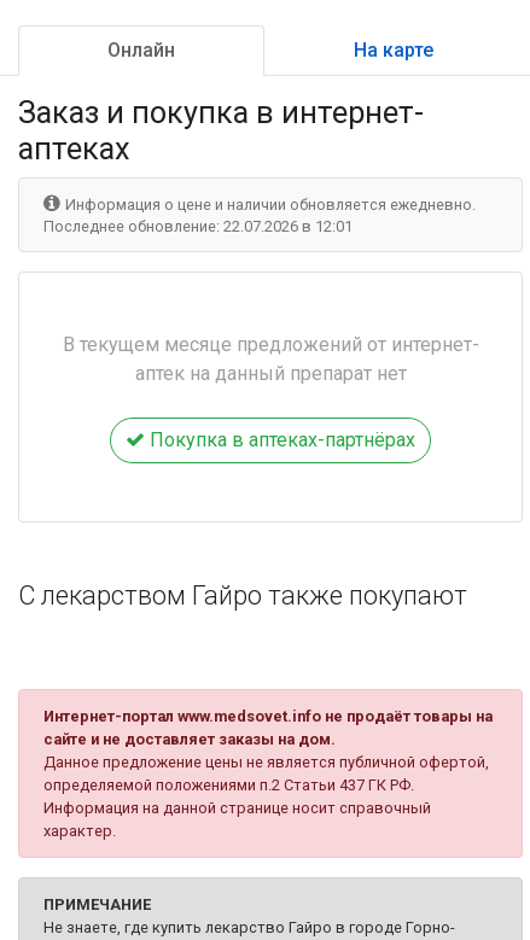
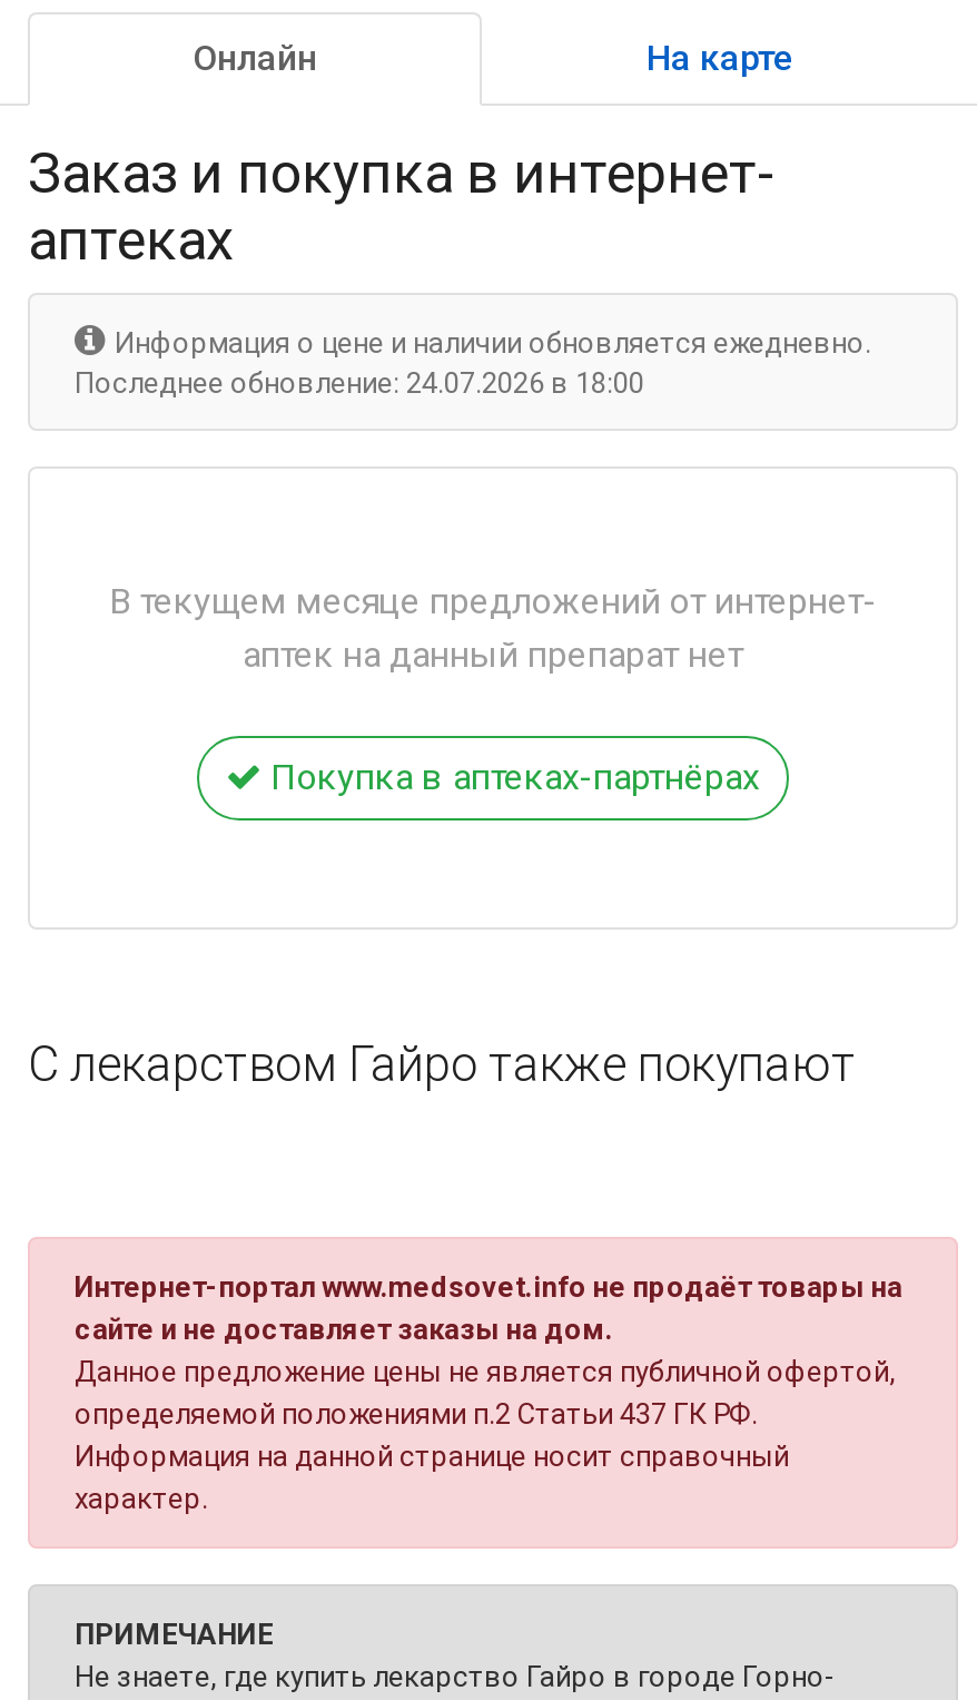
- Последнее обновление: 22.07.2026 в 12:01
+ Последнее обновление: 24.07.2026 в 18:00
